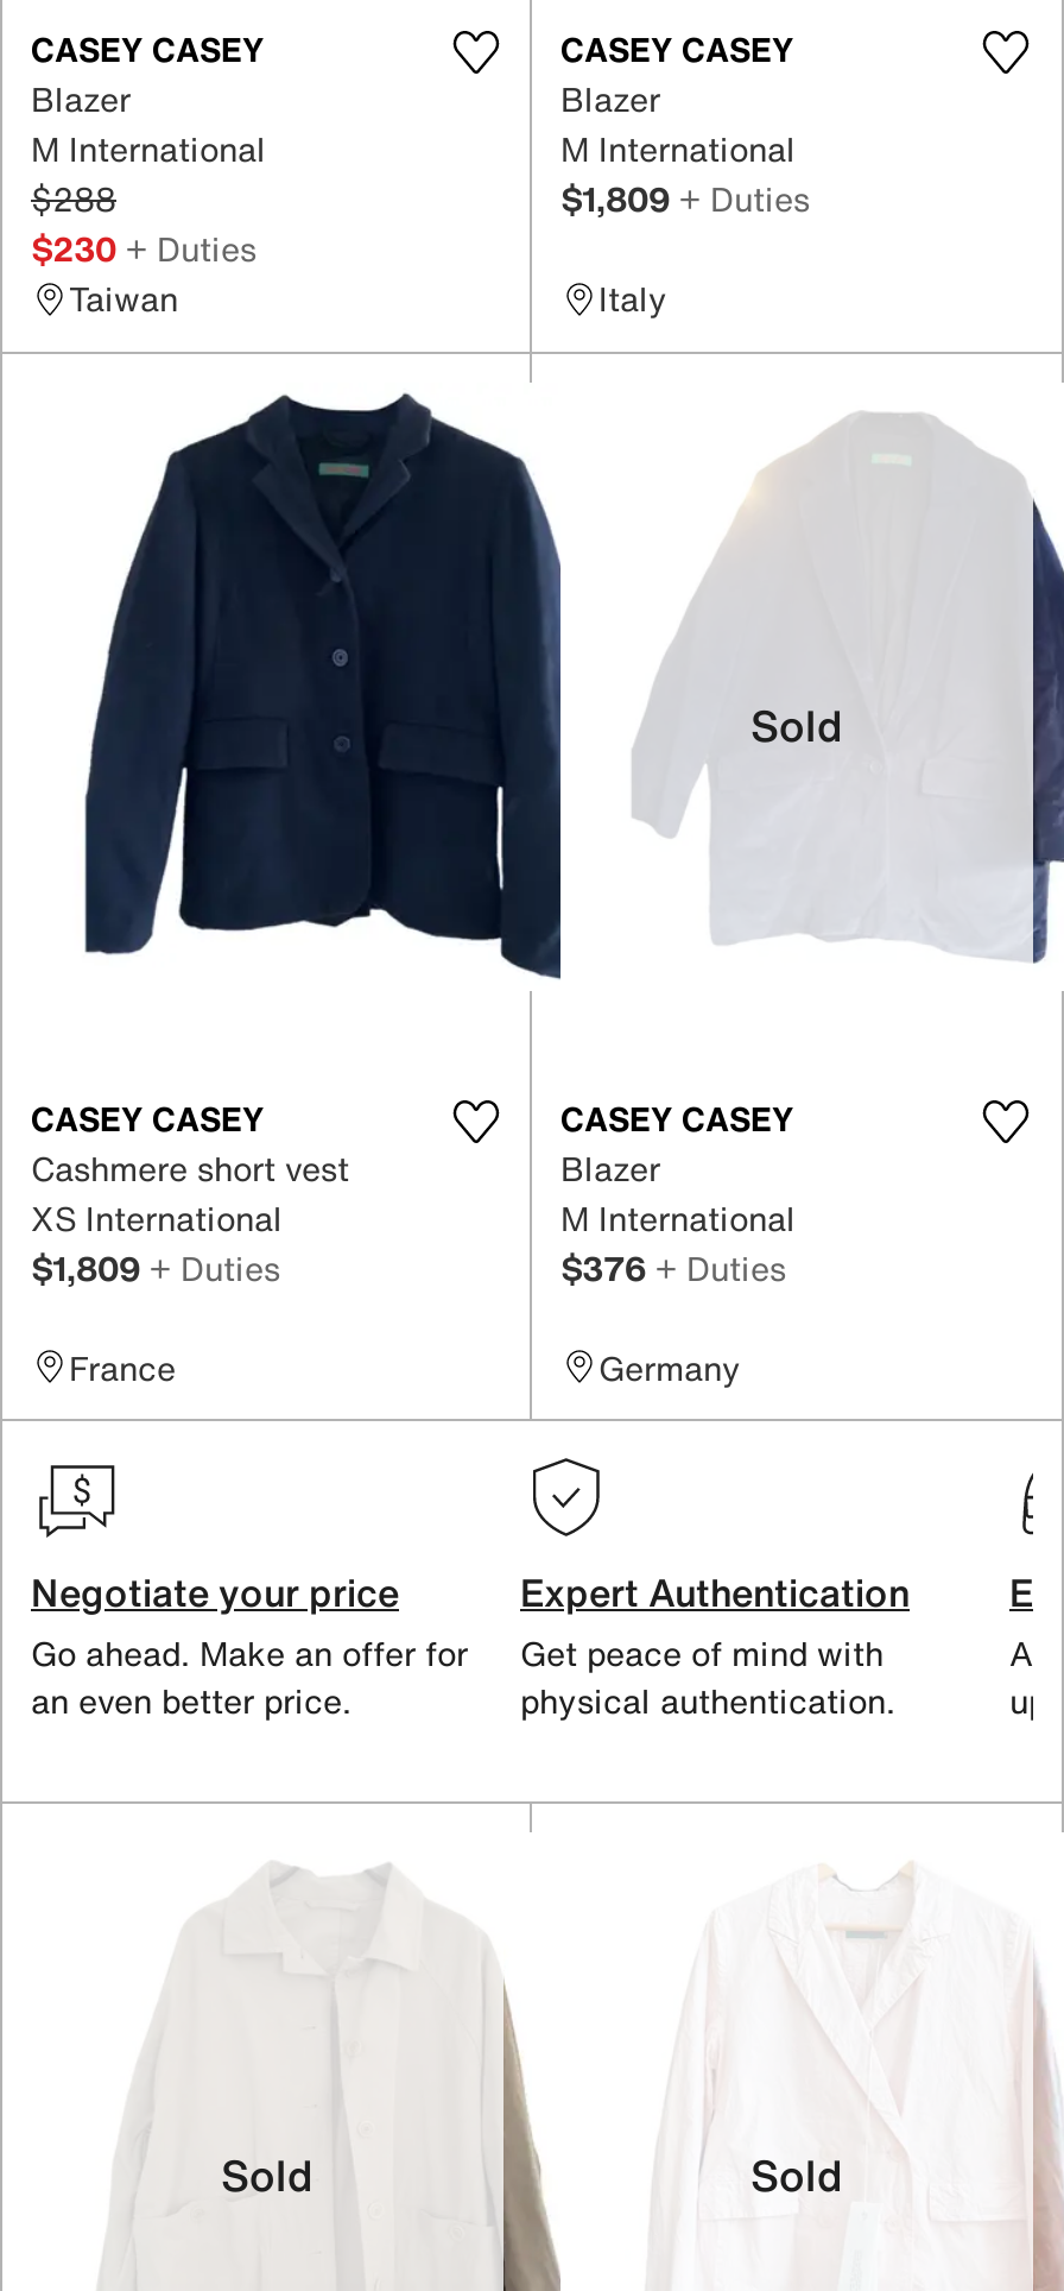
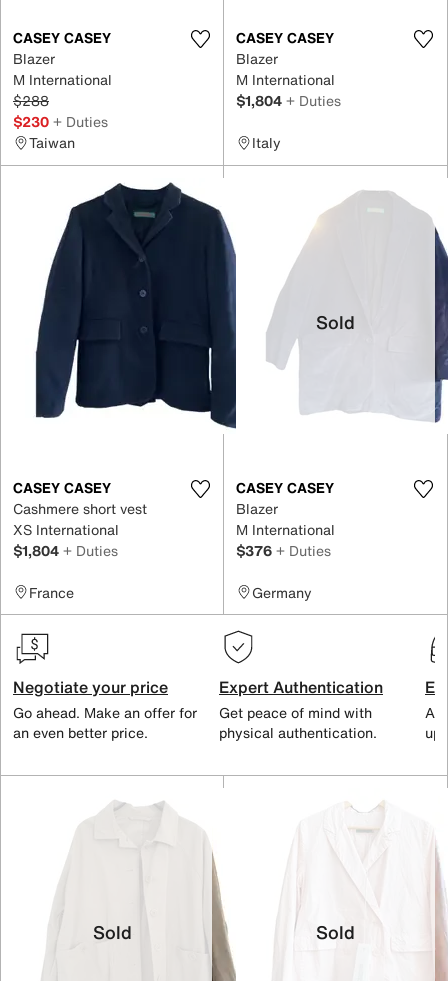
- $1,809 + Duties
+ $1,804 + Duties

- $1,809 + Duties
+ $1,804 + Duties
